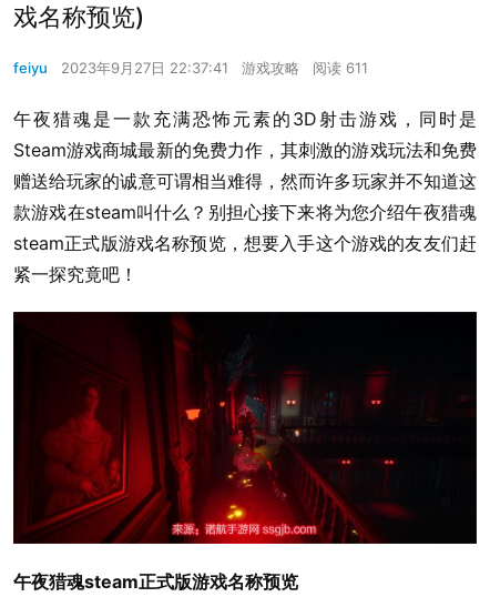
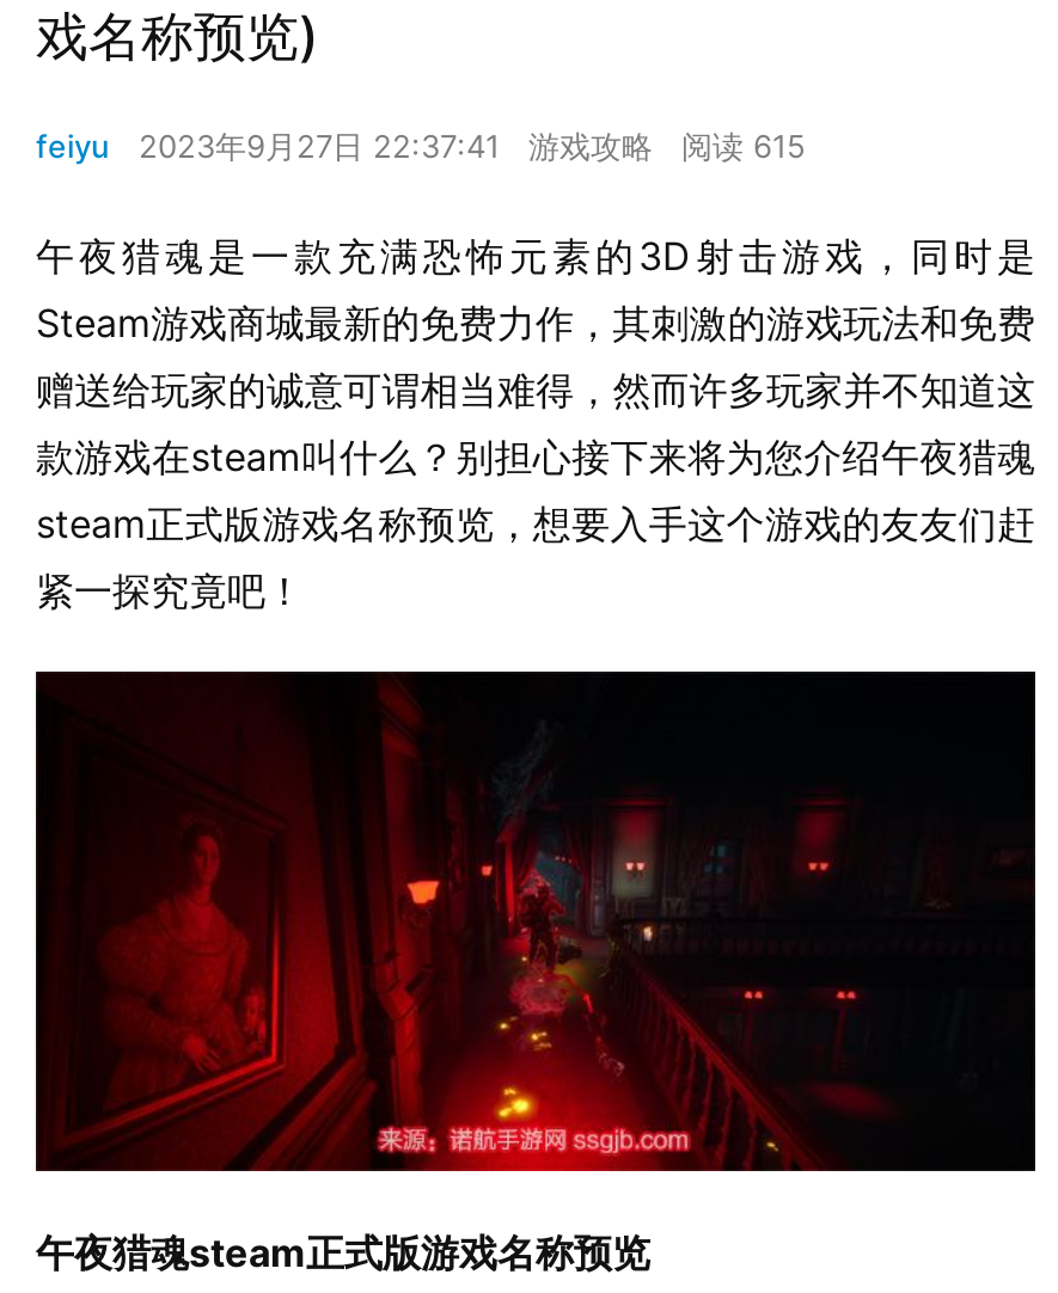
- feiyu 2023年9月27日 22:37:41 游戏攻略 阅读 611
+ feiyu 2023年9月27日 22:37:41 游戏攻略 阅读 615
